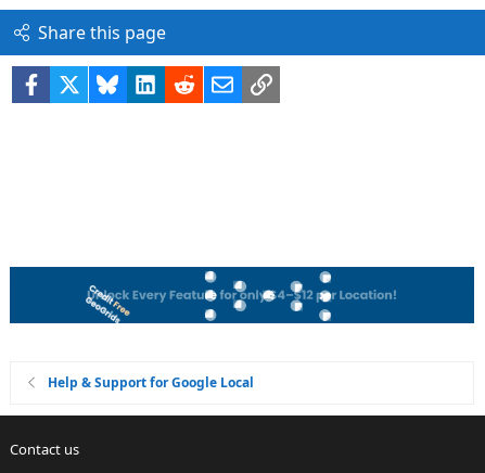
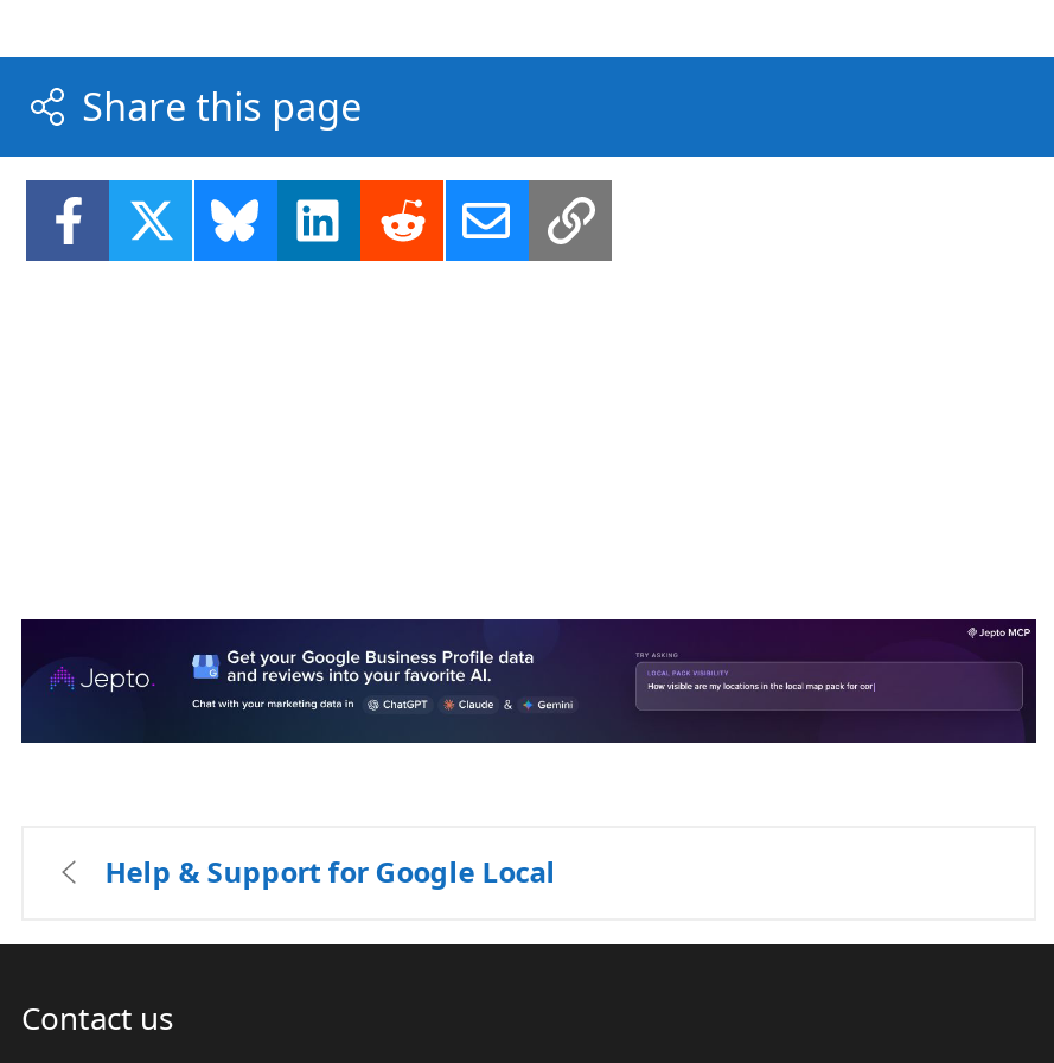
- [image]
+ [image]
